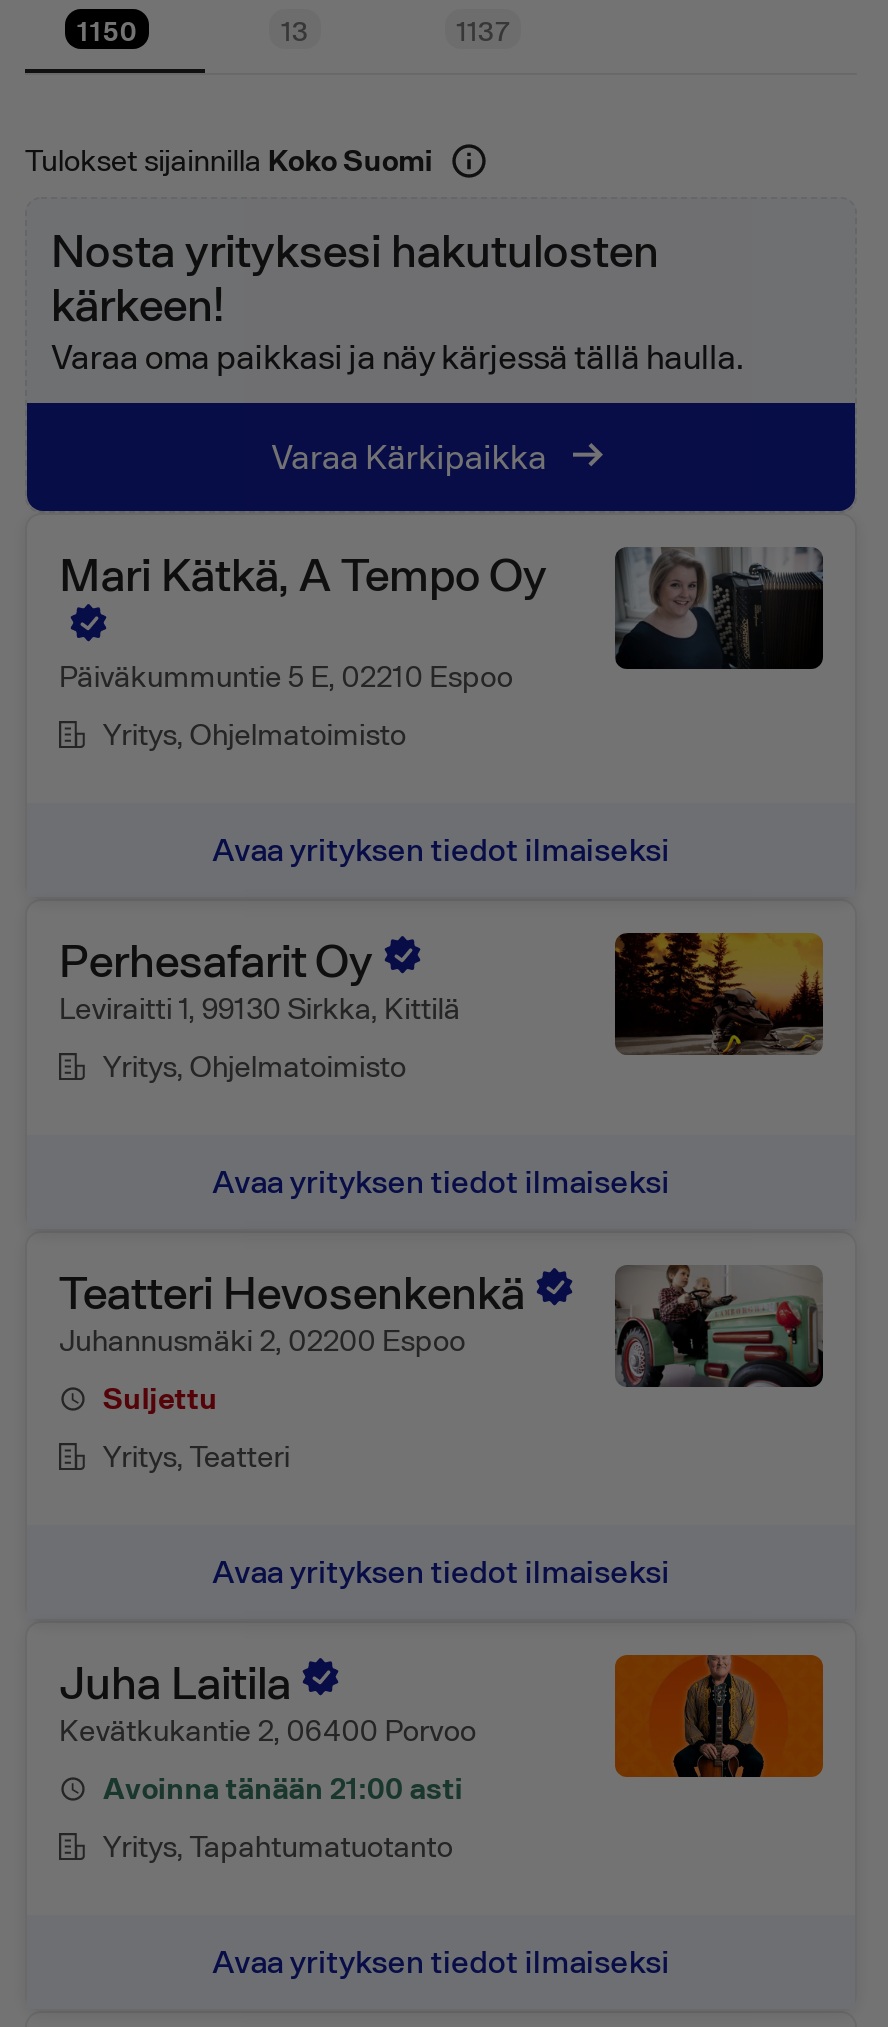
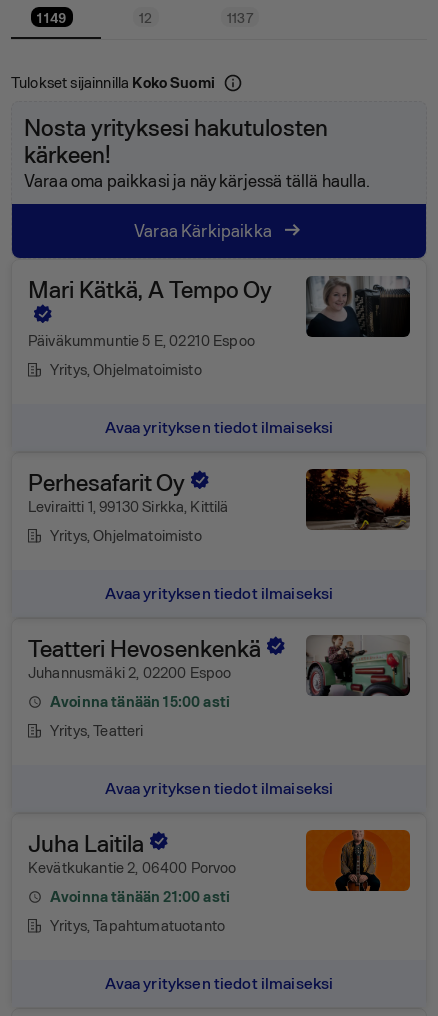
- 1150
+ 1149

- 13
+ 12

- Suljettu
+ Avoinna tänään 15:00 asti
